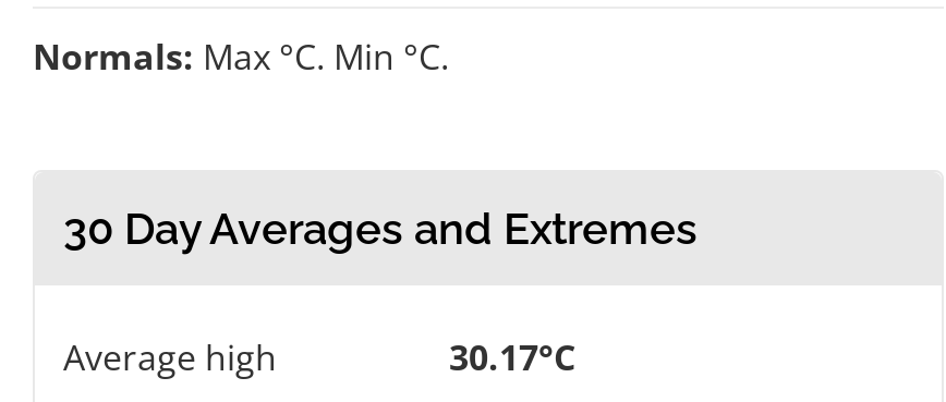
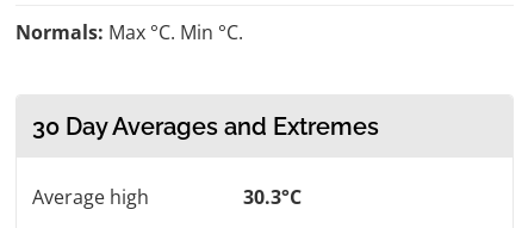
- 30.17°C
+ 30.3°C
